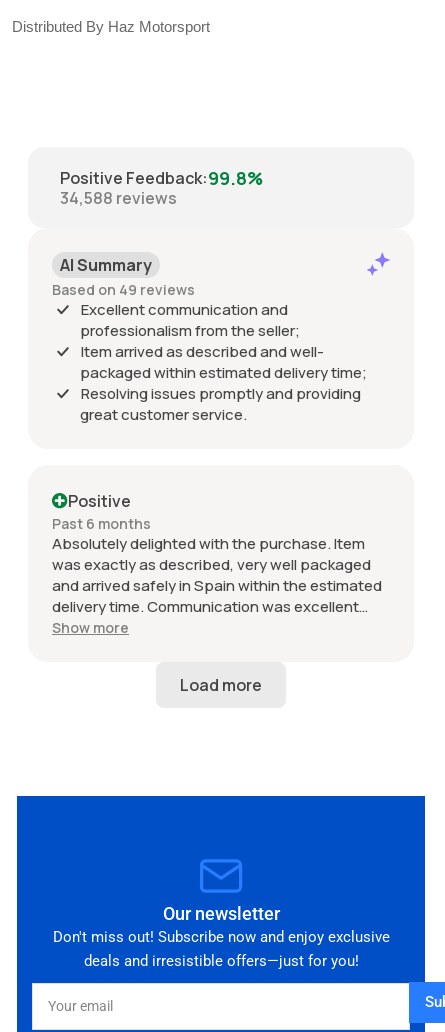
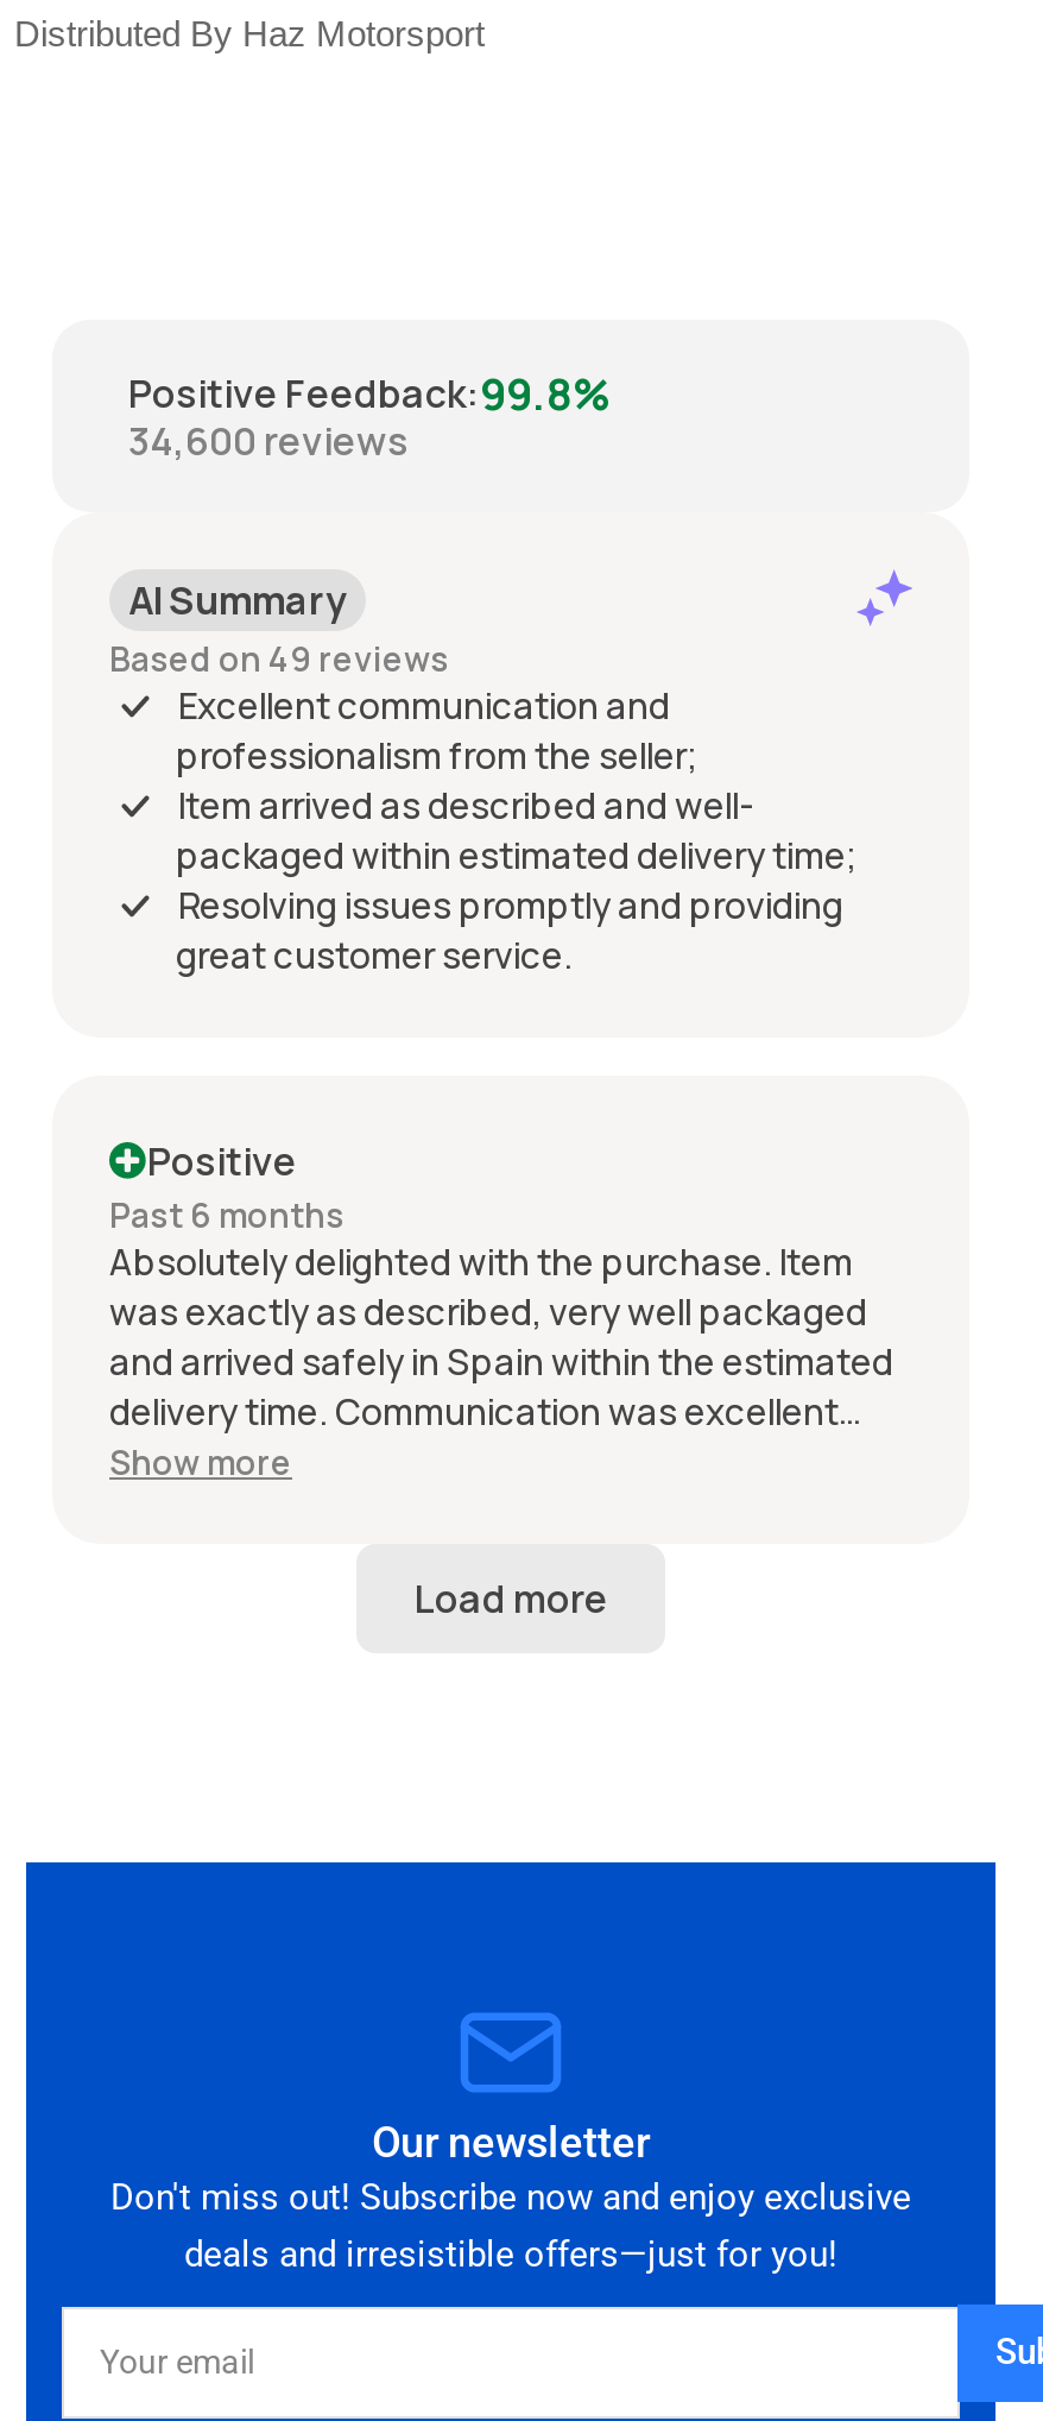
- 34,588 reviews
+ 34,600 reviews
